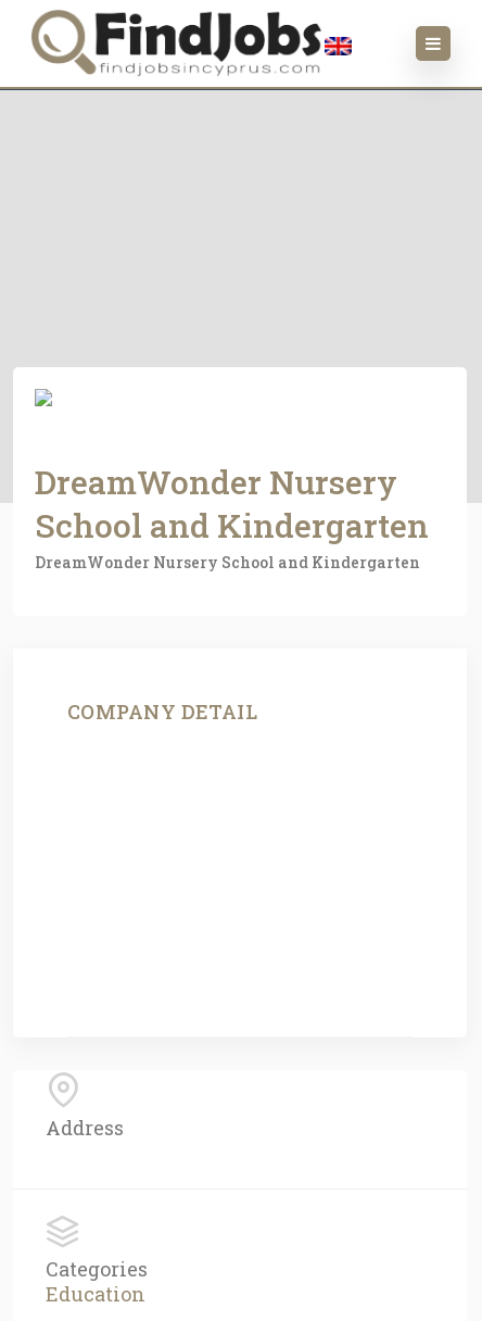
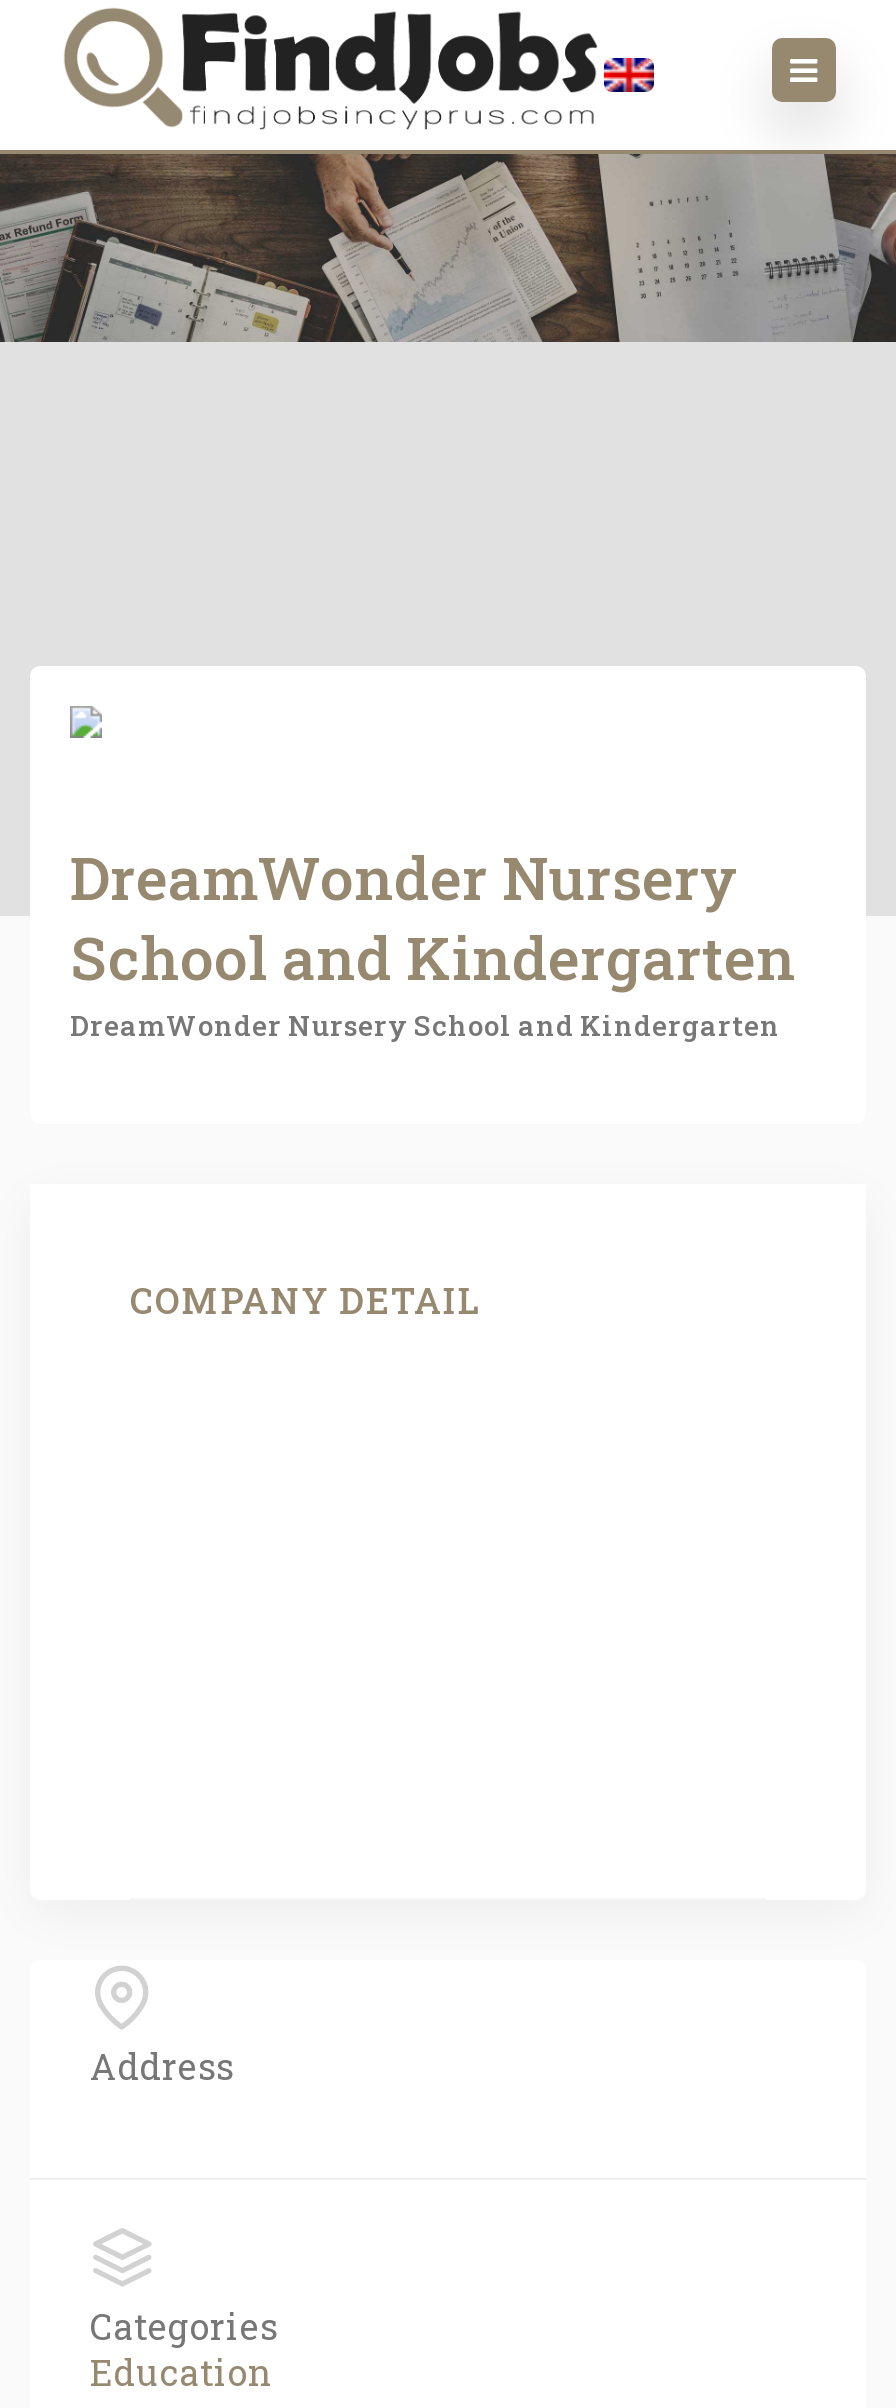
+ [image]
